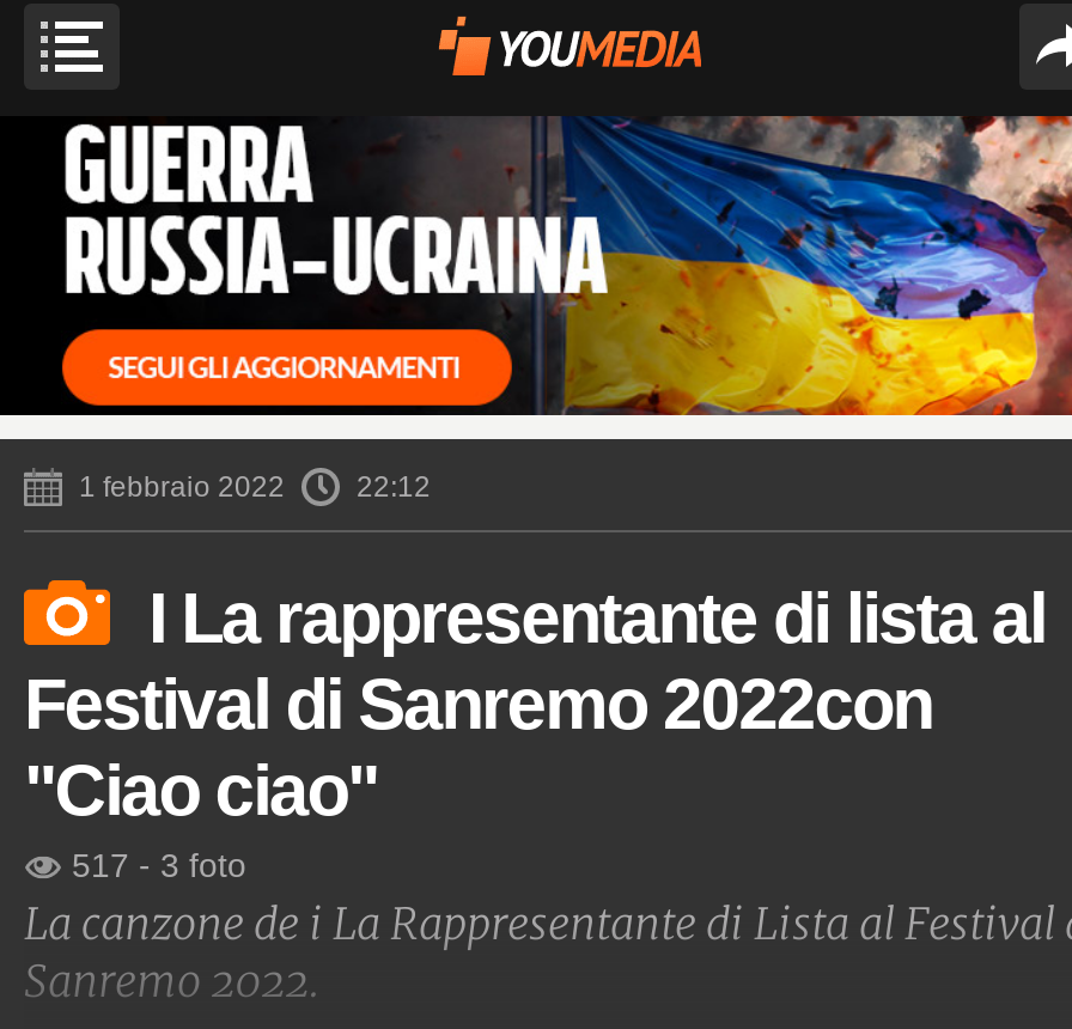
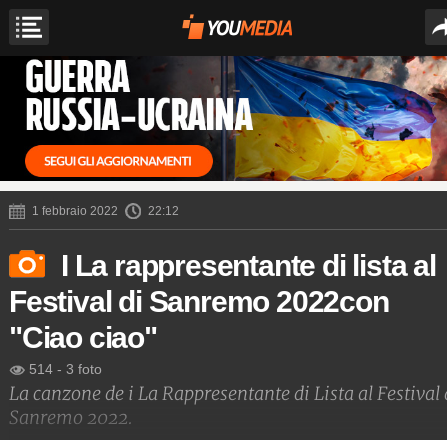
- 517 - 3 foto
+ 514 - 3 foto
